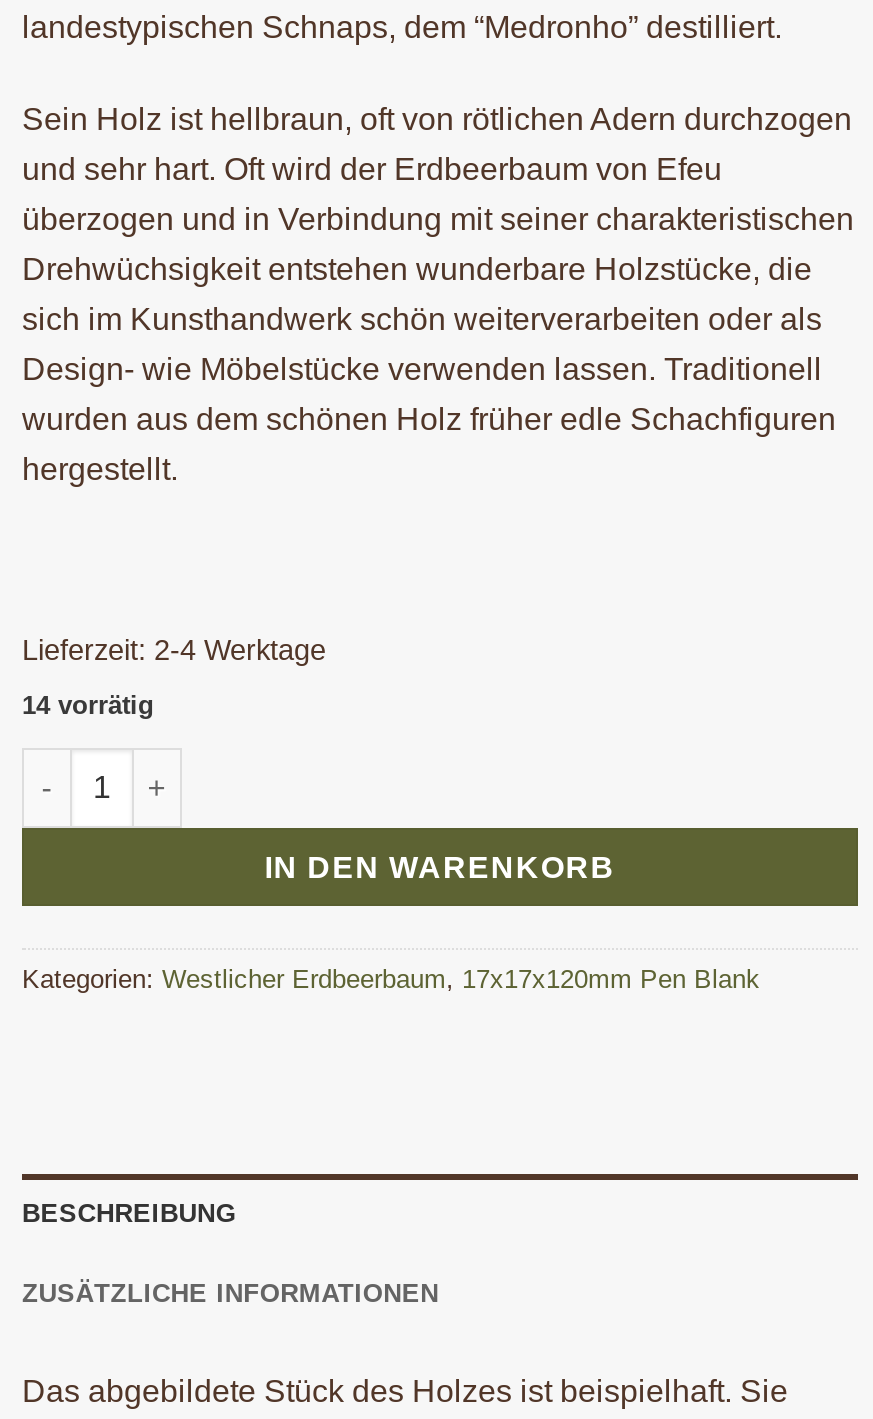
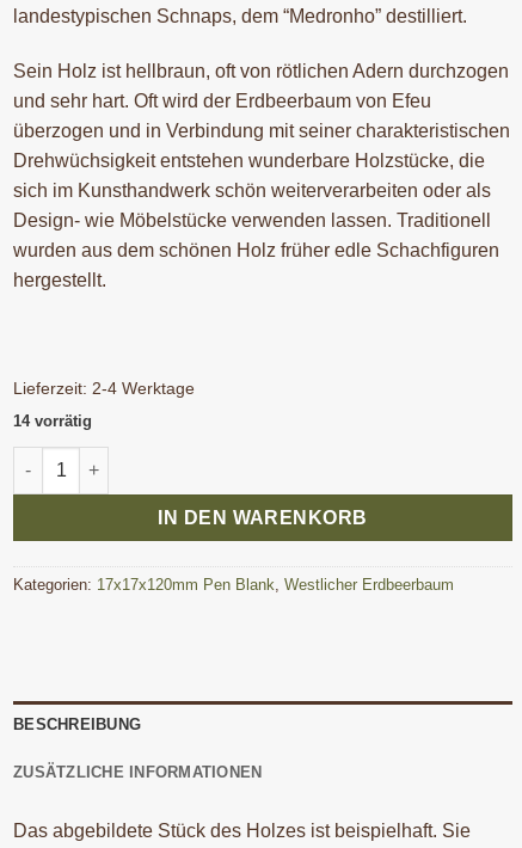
- Kategorien: Westlicher Erdbeerbaum, 17x17x120mm Pen Blank
+ Kategorien: 17x17x120mm Pen Blank, Westlicher Erdbeerbaum
